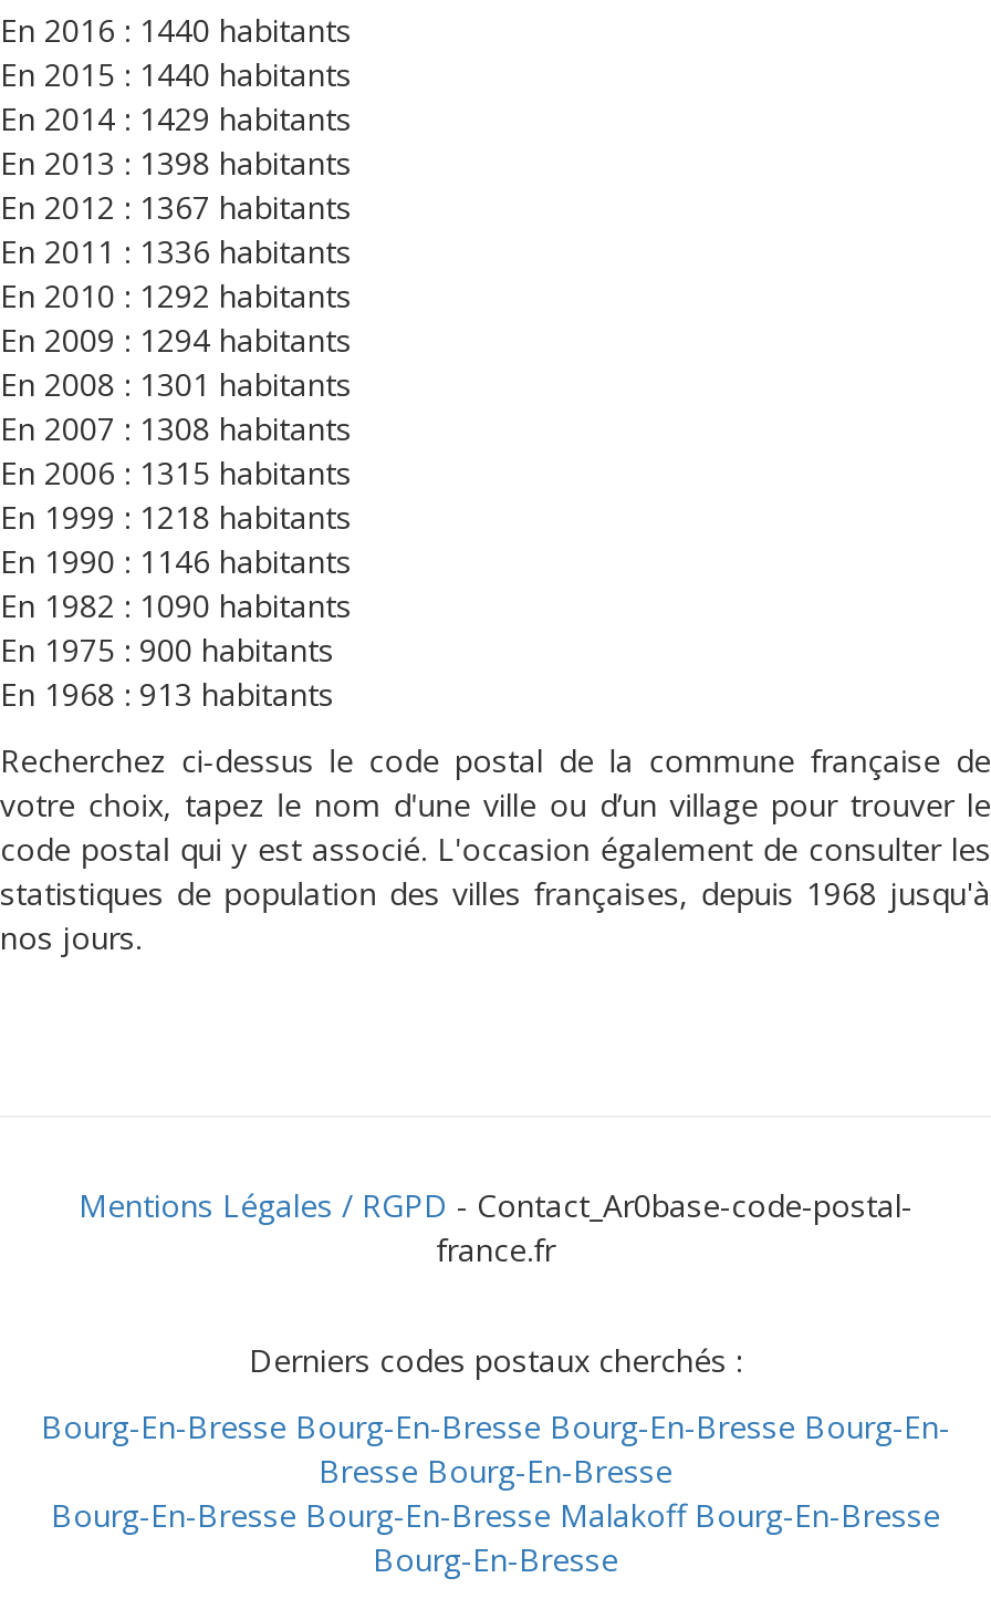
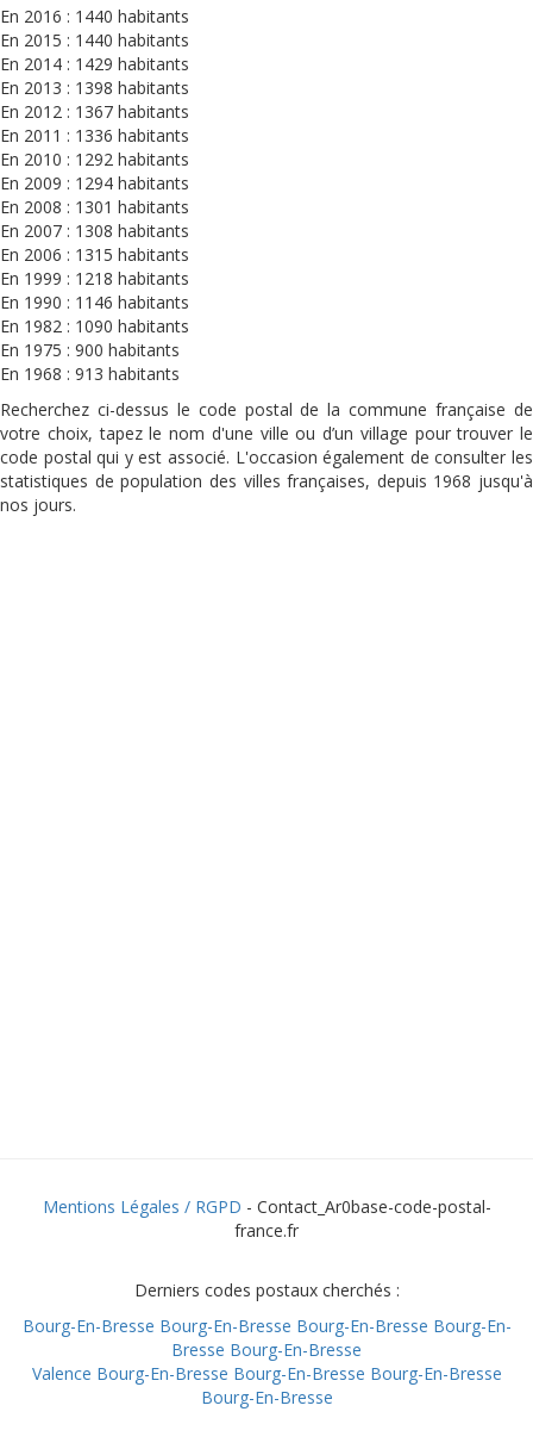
- Bourg-En-Bresse Bourg-En-Bresse Malakoff Bourg-En-Bresse
+ Valence Bourg-En-Bresse Bourg-En-Bresse Bourg-En-Bresse
